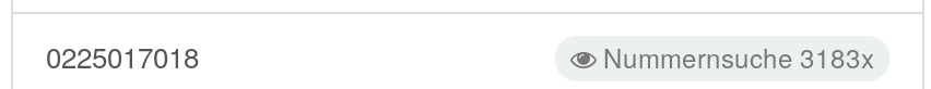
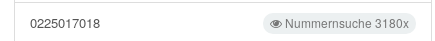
- Nummernsuche 3183x
+ Nummernsuche 3180x
